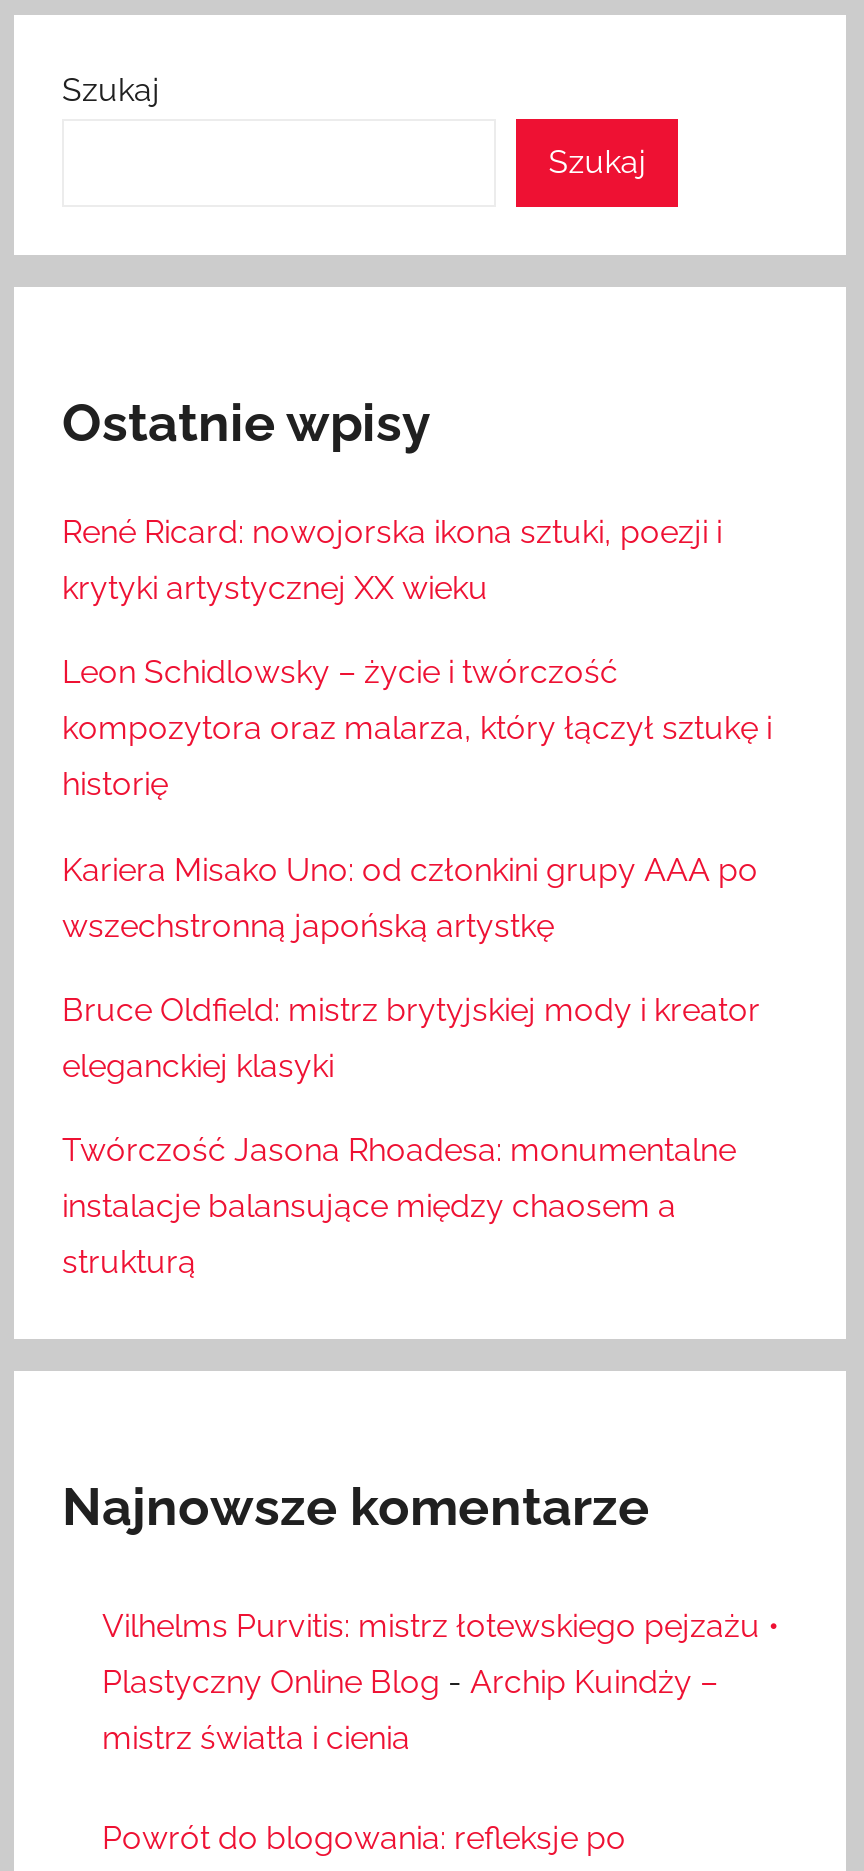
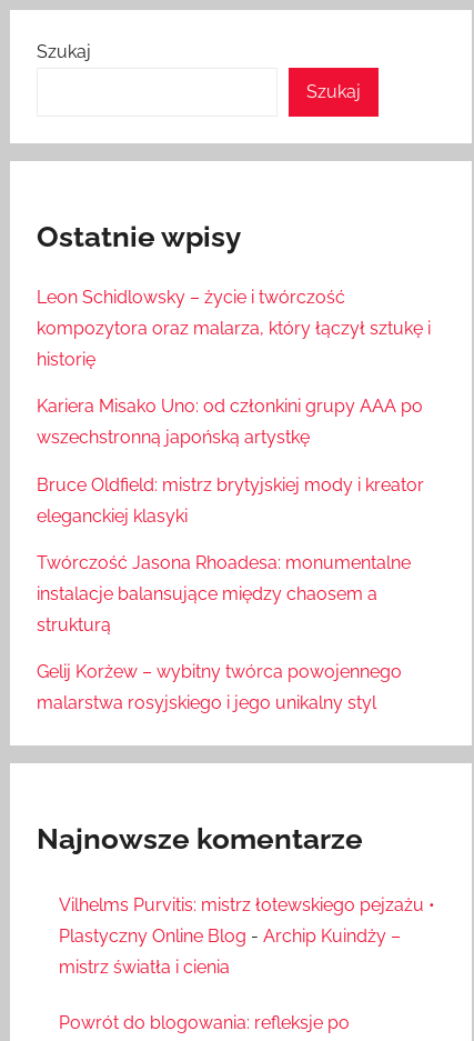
- René Ricard: nowojorska ikona sztuki, poezji i
- krytyki artystycznej XX wieku

moved up: Leon Schidlowsky – życie i twórczość | kompozytora oraz malarza, który łączył sztukę i | historię | ... | instalacje balansujące między chaosem a | strukturą

+ Gelij Korżew – wybitny twórca powojennego
+ malarstwa rosyjskiego i jego unikalny styl
